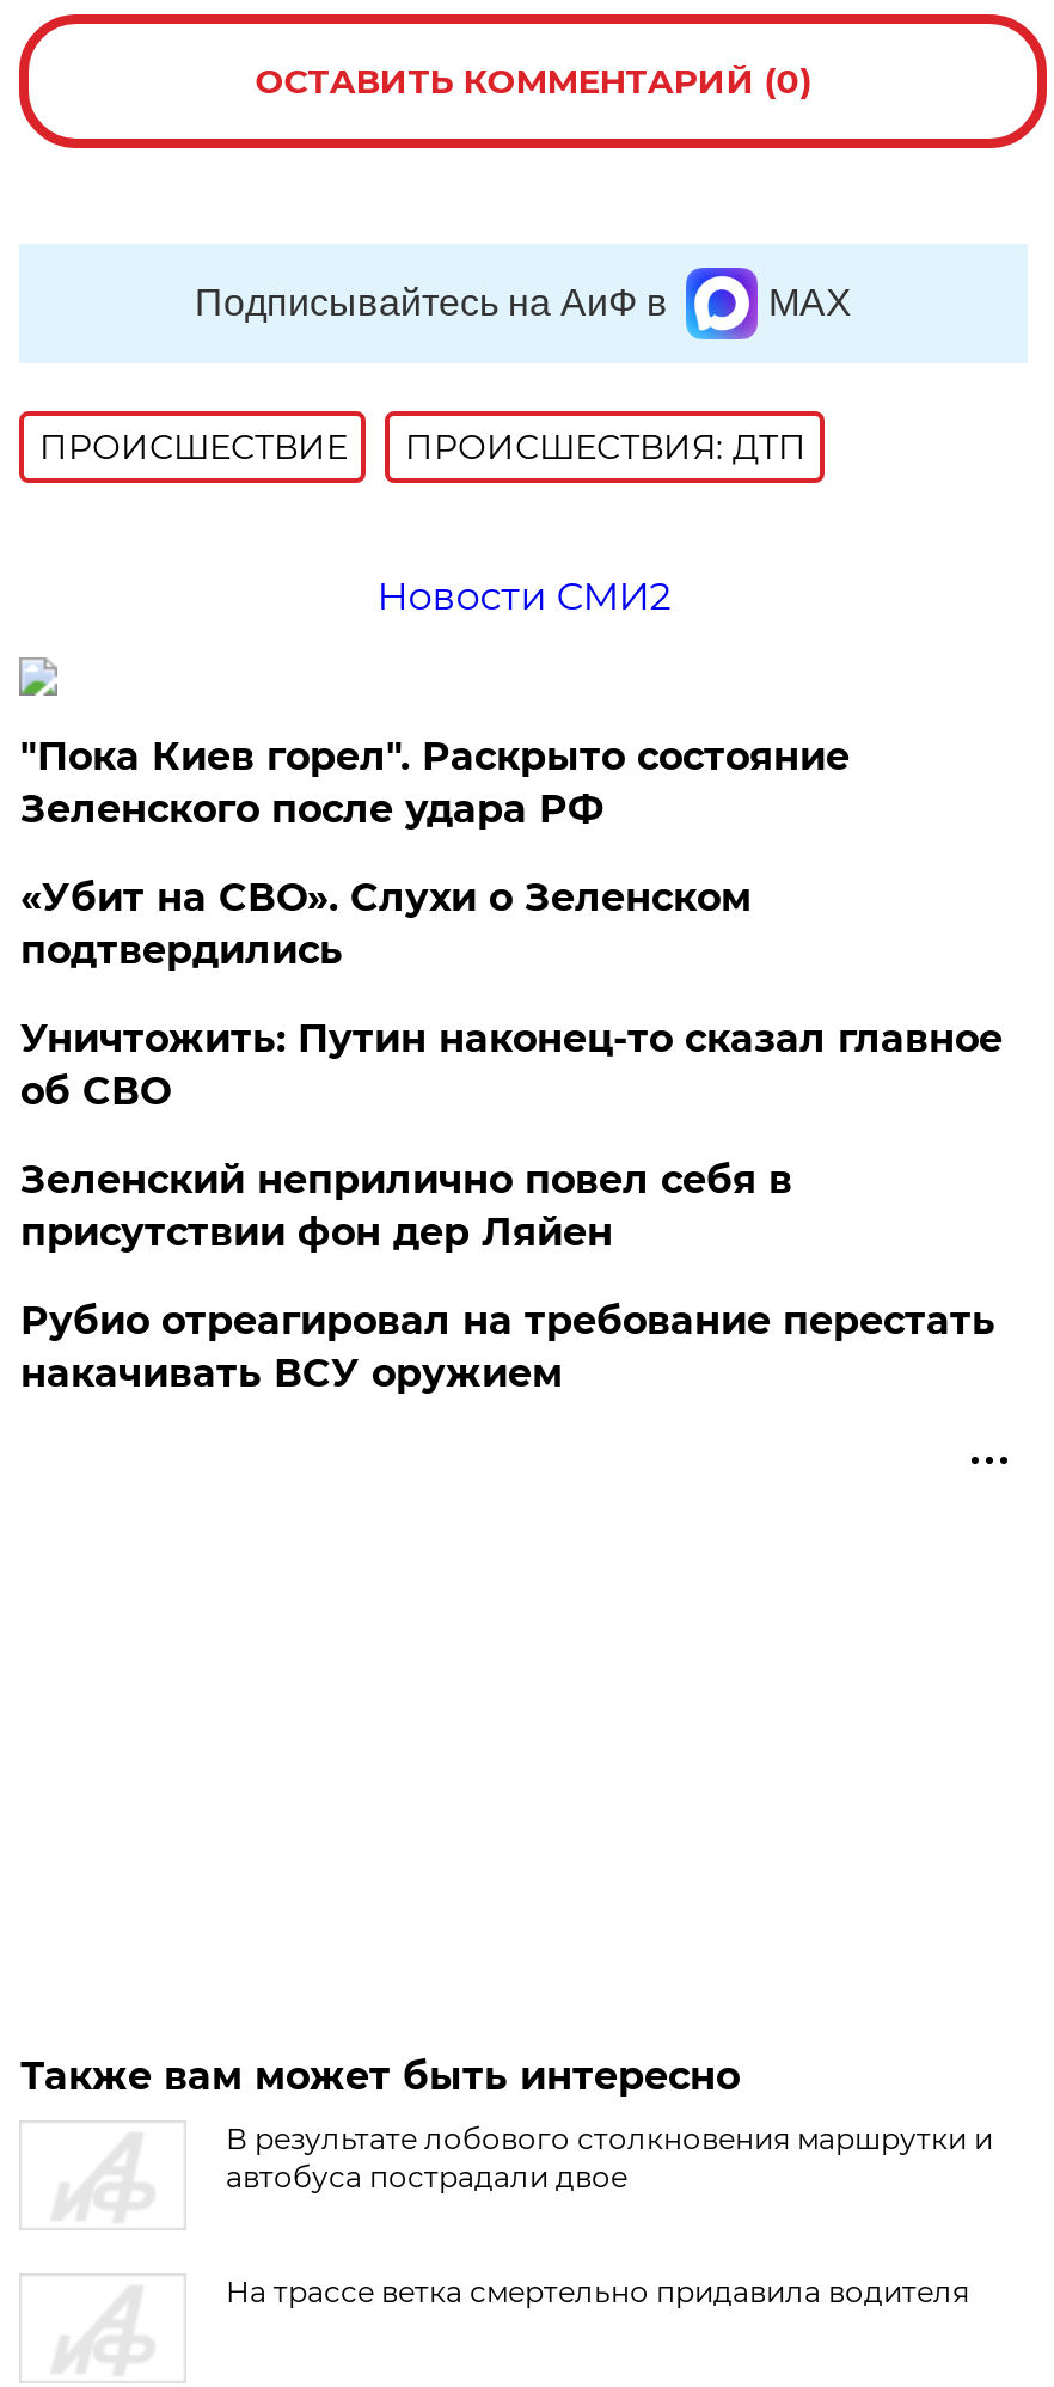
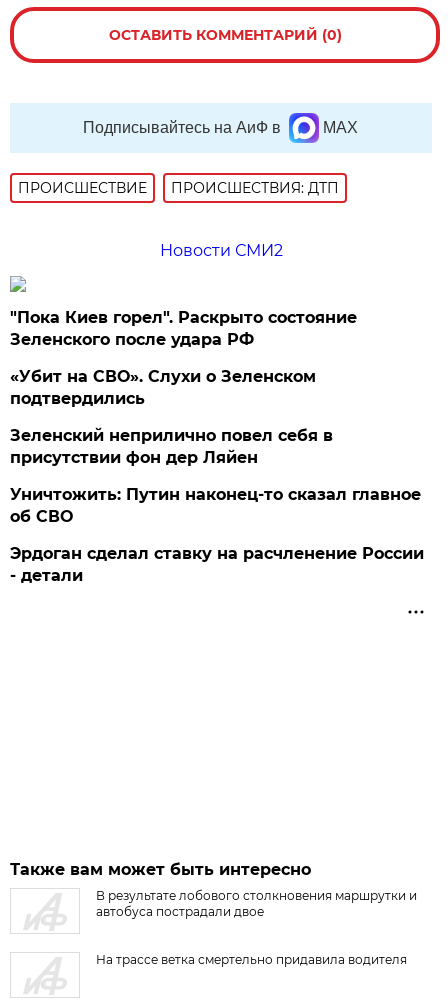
moved down: Уничтожить: Путин наконец-то сказал главное | об СВО

moved up: Зеленский неприлично повел cебя в | присутствии фон дер Ляйен

- Рубио отреагировал на требование перестать
- накачивать ВСУ оружием
+ Эрдоган сделал ставку на расчленение России
+ - детали
